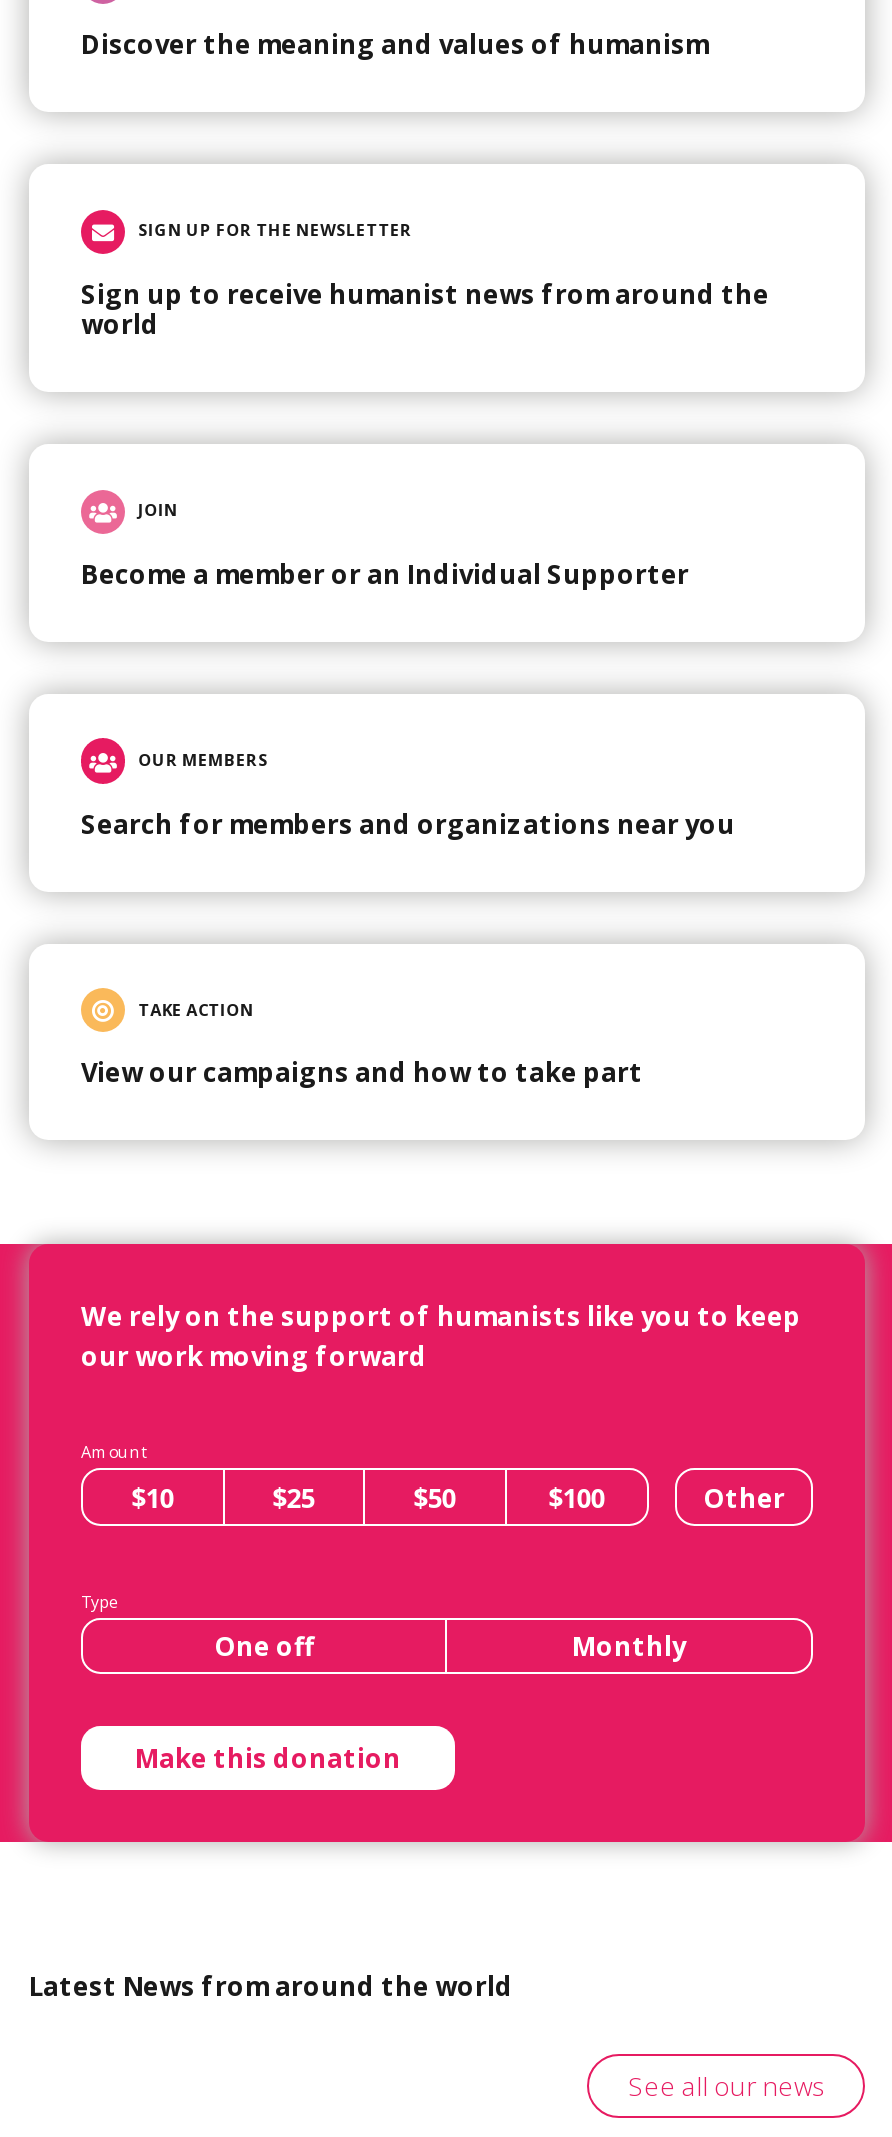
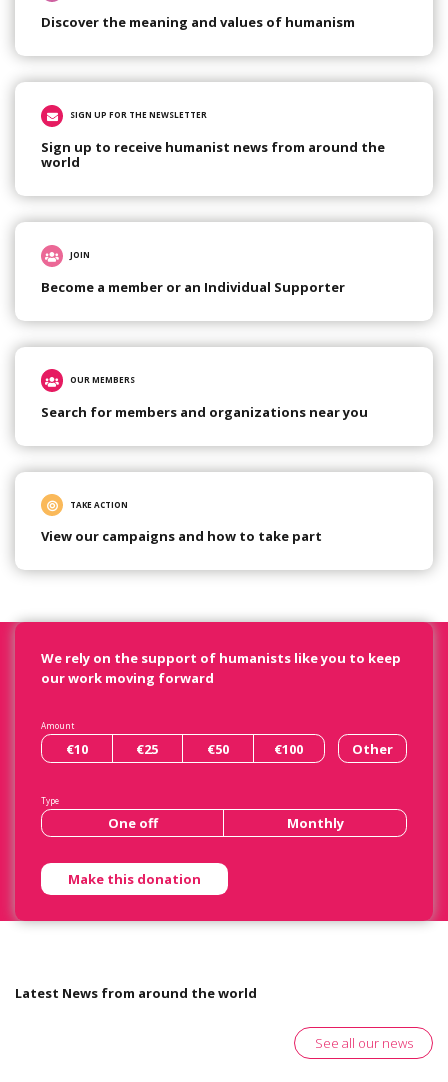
- $10
+ €10

- $25
+ €25

- $50
+ €50

- $100
+ €100
